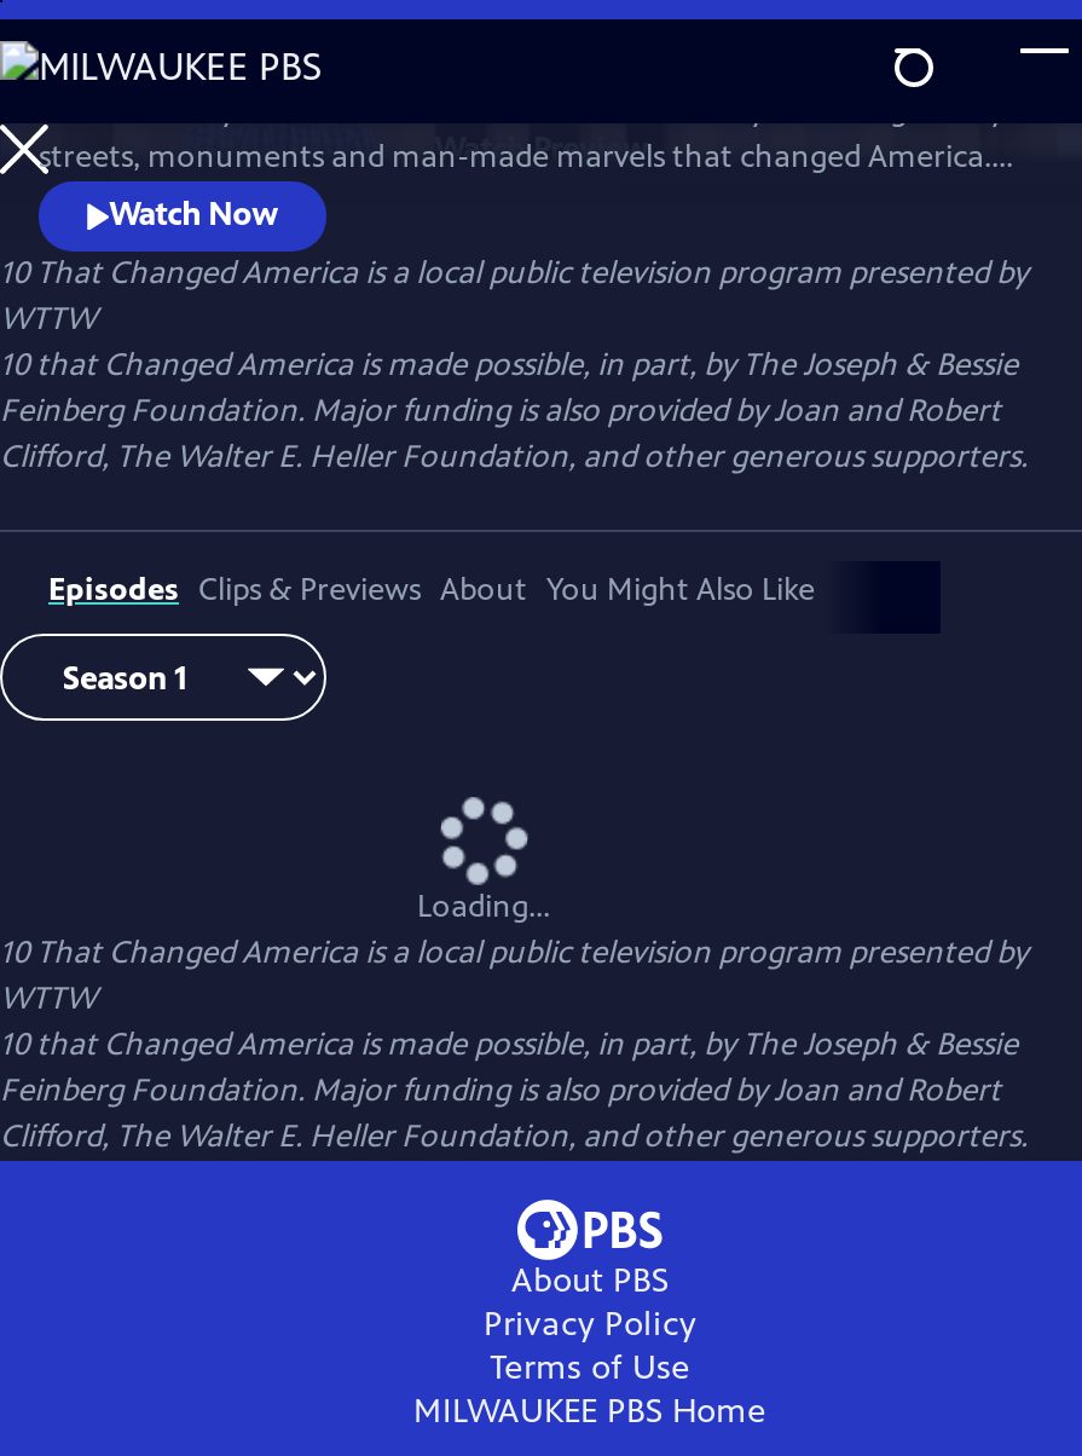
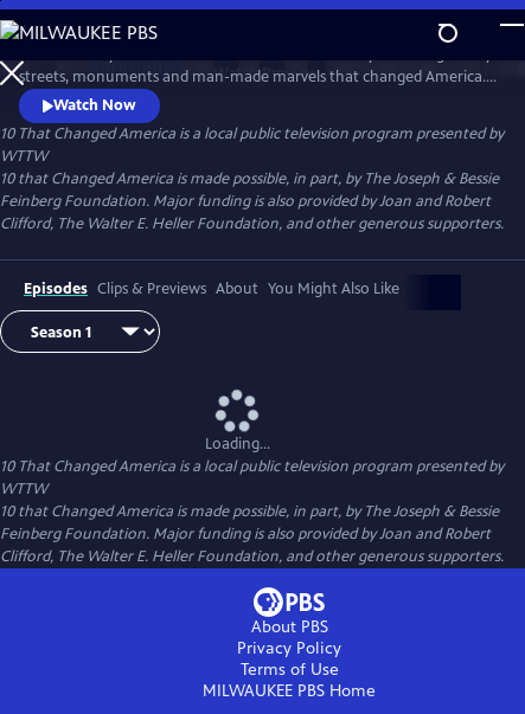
- [image]
+ [image]
